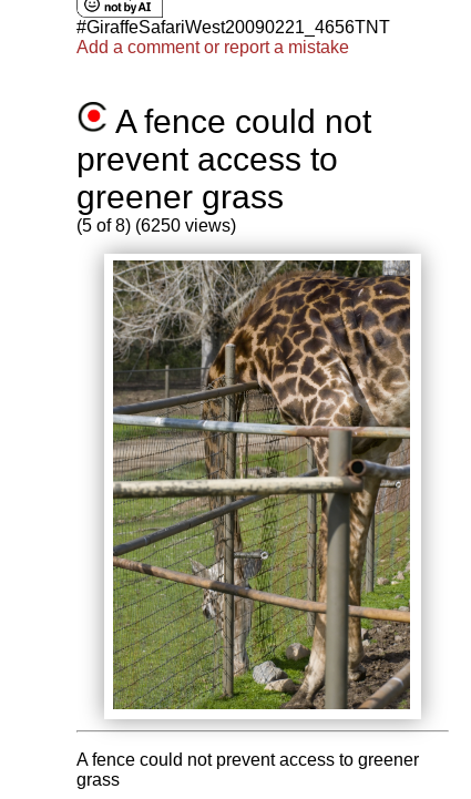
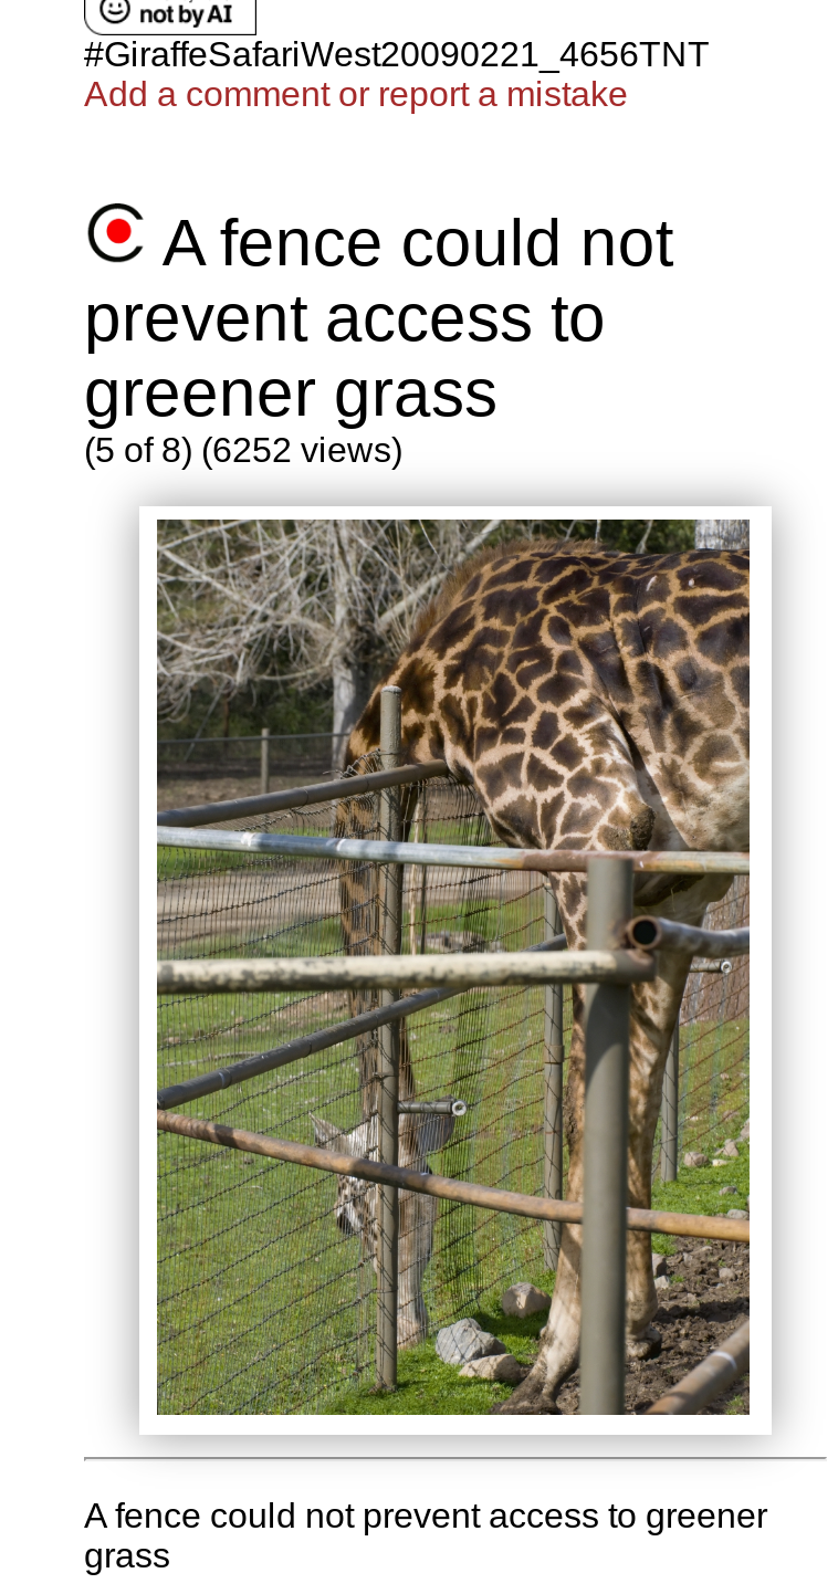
- (5 of 8) (6250 views)
+ (5 of 8) (6252 views)
